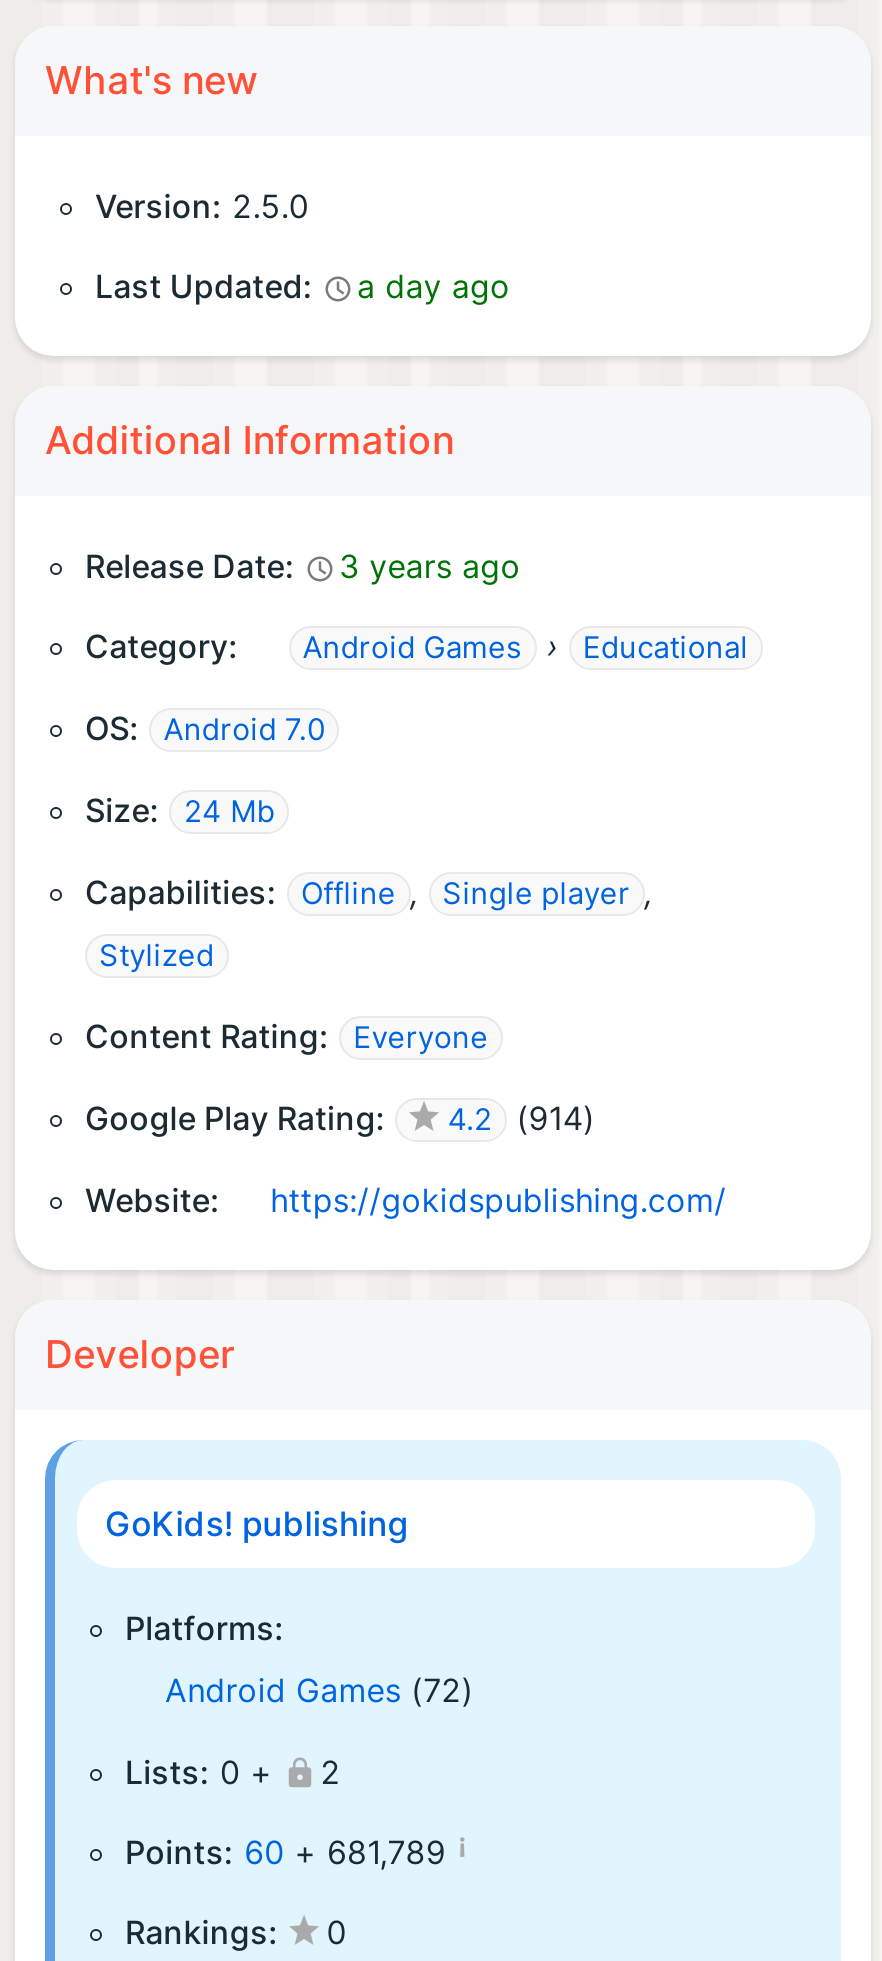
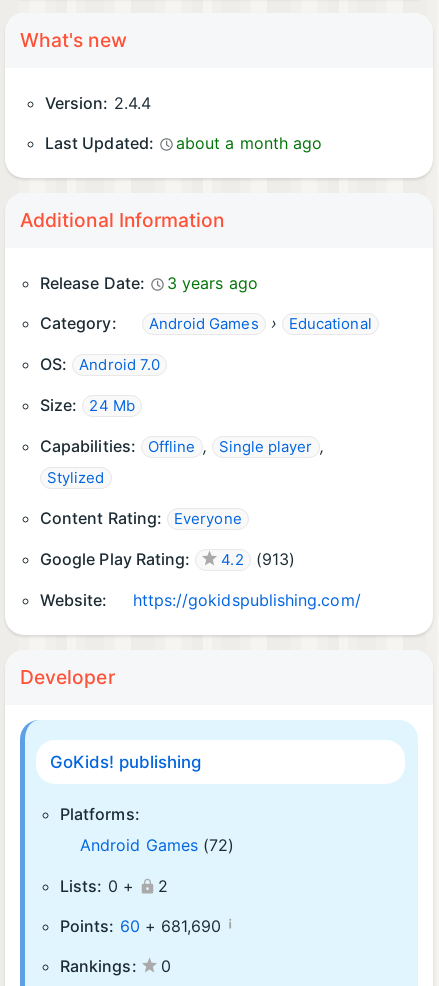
- Version: 2.5.0
+ Version: 2.4.4

- a day ago
+ about a month ago

- Google Play Rating: 4.2 (914)
+ Google Play Rating: 4.2 (913)

- Points: 60 + 681,789 ¡
+ Points: 60 + 681,690 ¡
